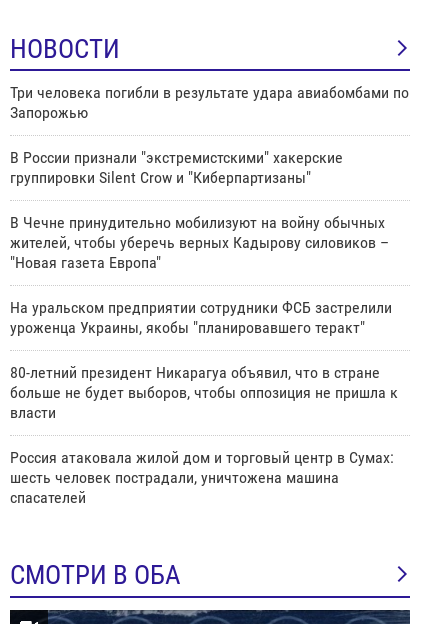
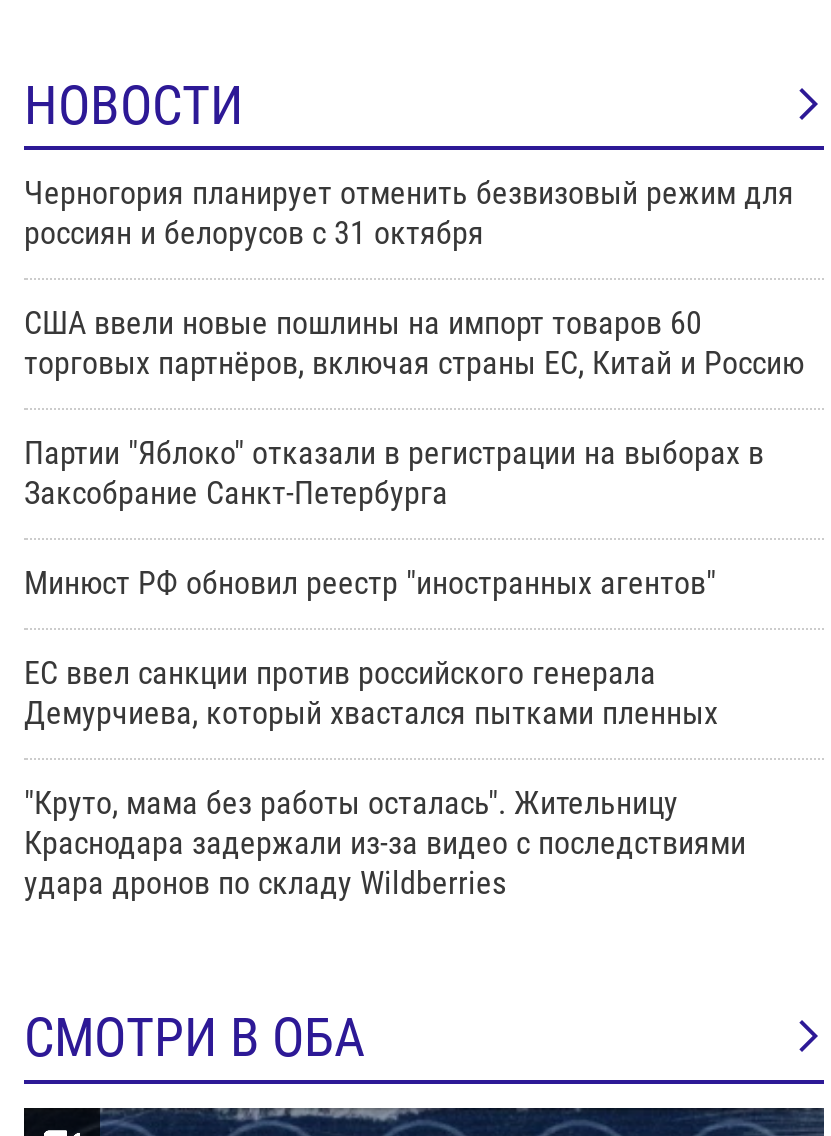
- Три человека погибли в результате удара авиабомбами по
- Запорожью
+ Черногория планирует отменить безвизовый режим для
+ россиян и белорусов с 31 октября

- В России признали "экстремистскими" хакерские
- группировки Silent Crow и "Киберпартизаны"
+ США ввели новые пошлины на импорт товаров 60
+ торговых партнёров, включая страны ЕС, Китай и Россию

- В Чечне принудительно мобилизуют на войну обычных
- жителей, чтобы уберечь верных Кадырову силовиков –
- "Новая газета Европа"
+ Партии "Яблоко" отказали в регистрации на выборах в
+ Заксобрание Санкт-Петербурга

- На уральском предприятии сотрудники ФСБ застрелили
- уроженца Украины, якобы "планировавшего теракт"
+ Минюст РФ обновил реестр "иностранных агентов"

- 80-летний президент Никарагуа объявил, что в стране
- больше не будет выборов, чтобы оппозиция не пришла к
- власти
+ ЕС ввел санкции против российского генерала
+ Демурчиева, который хвастался пытками пленных

- Россия атаковала жилой дом и торговый центр в Сумах:
- шесть человек пострадали, уничтожена машина
- спасателей
+ "Круто, мама без работы осталась". Жительницу
+ Краснодара задержали из-за видео с последствиями
+ удара дронов по складу Wildberries
